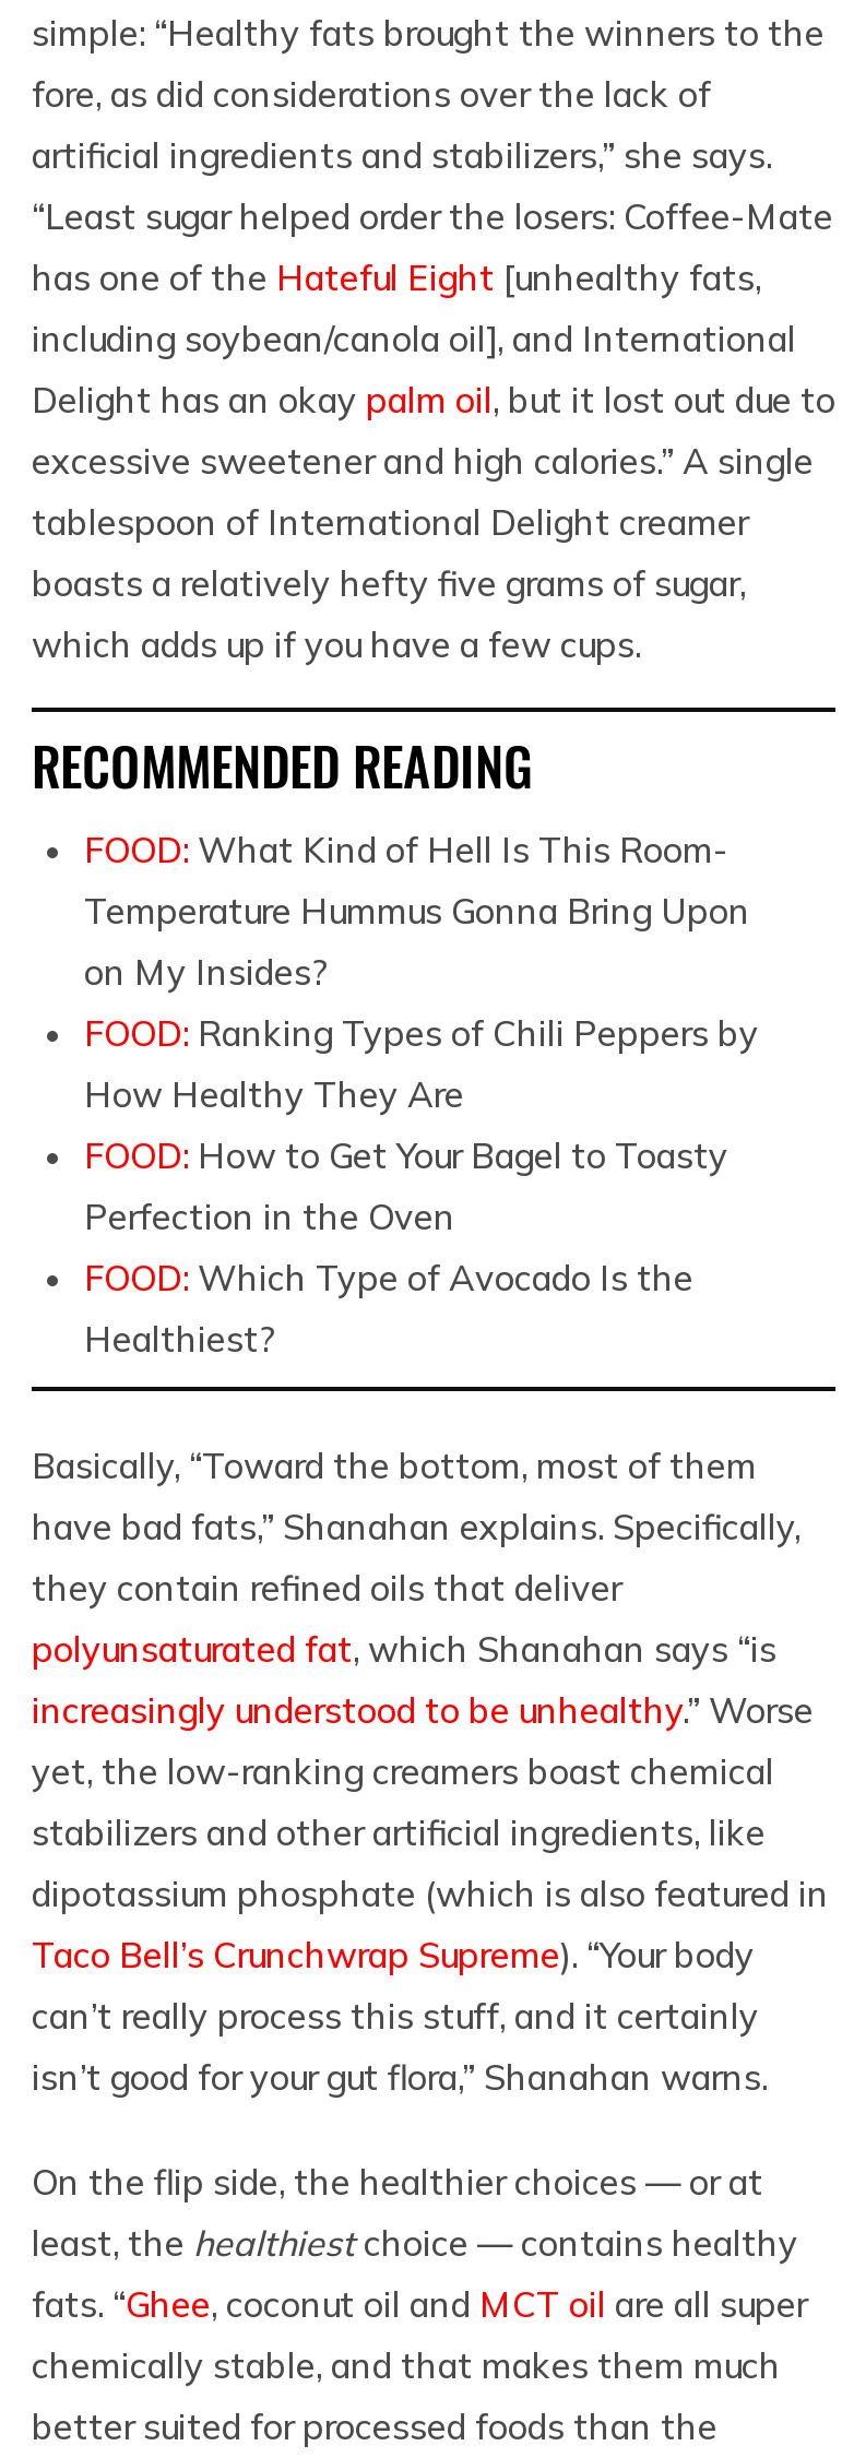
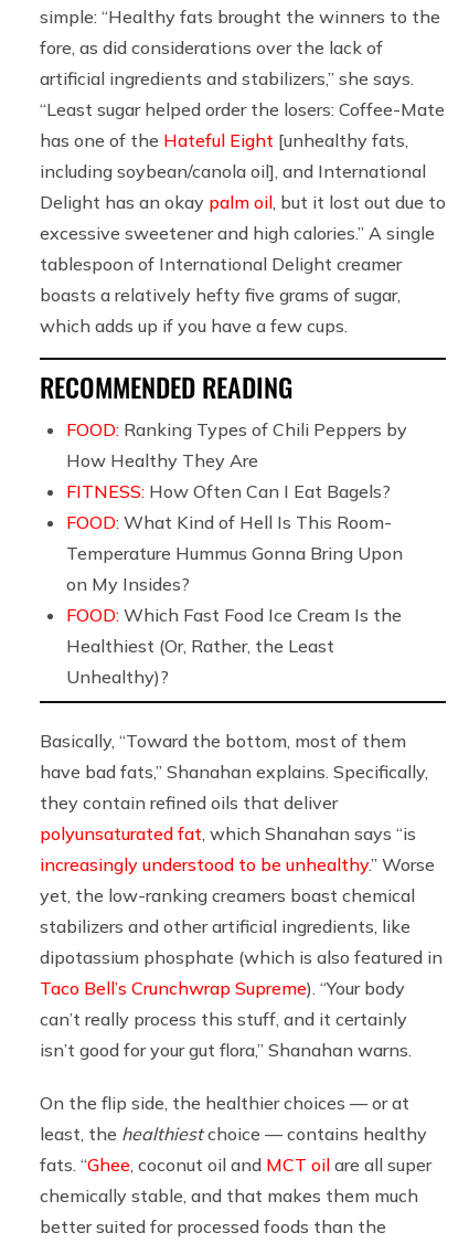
+ FITNESS: How Often Can I Eat Bagels?

moved down: FOOD: What Kind of Hell Is This Room- | Temperature Hummus Gonna Bring Upon | on My Insides?

moved up: FOOD: Ranking Types of Chili Peppers by | How Healthy They Are

- FOOD: How to Get Your Bagel to Toasty
- Perfection in the Oven
- FOOD: Which Type of Avocado Is the
- Healthiest?
+ FOOD: Which Fast Food Ice Cream Is the
+ Healthiest (Or, Rather, the Least
+ Unhealthy)?
